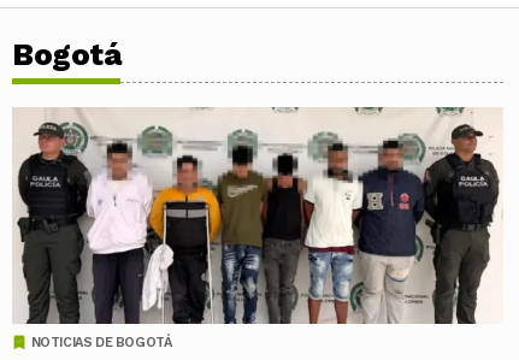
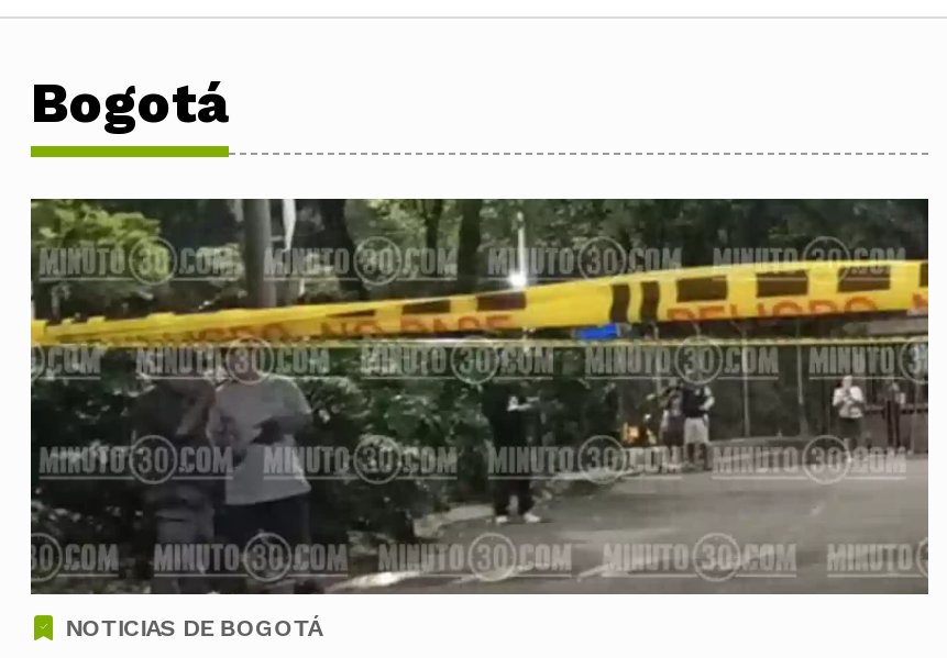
- [image]
+ [image]
